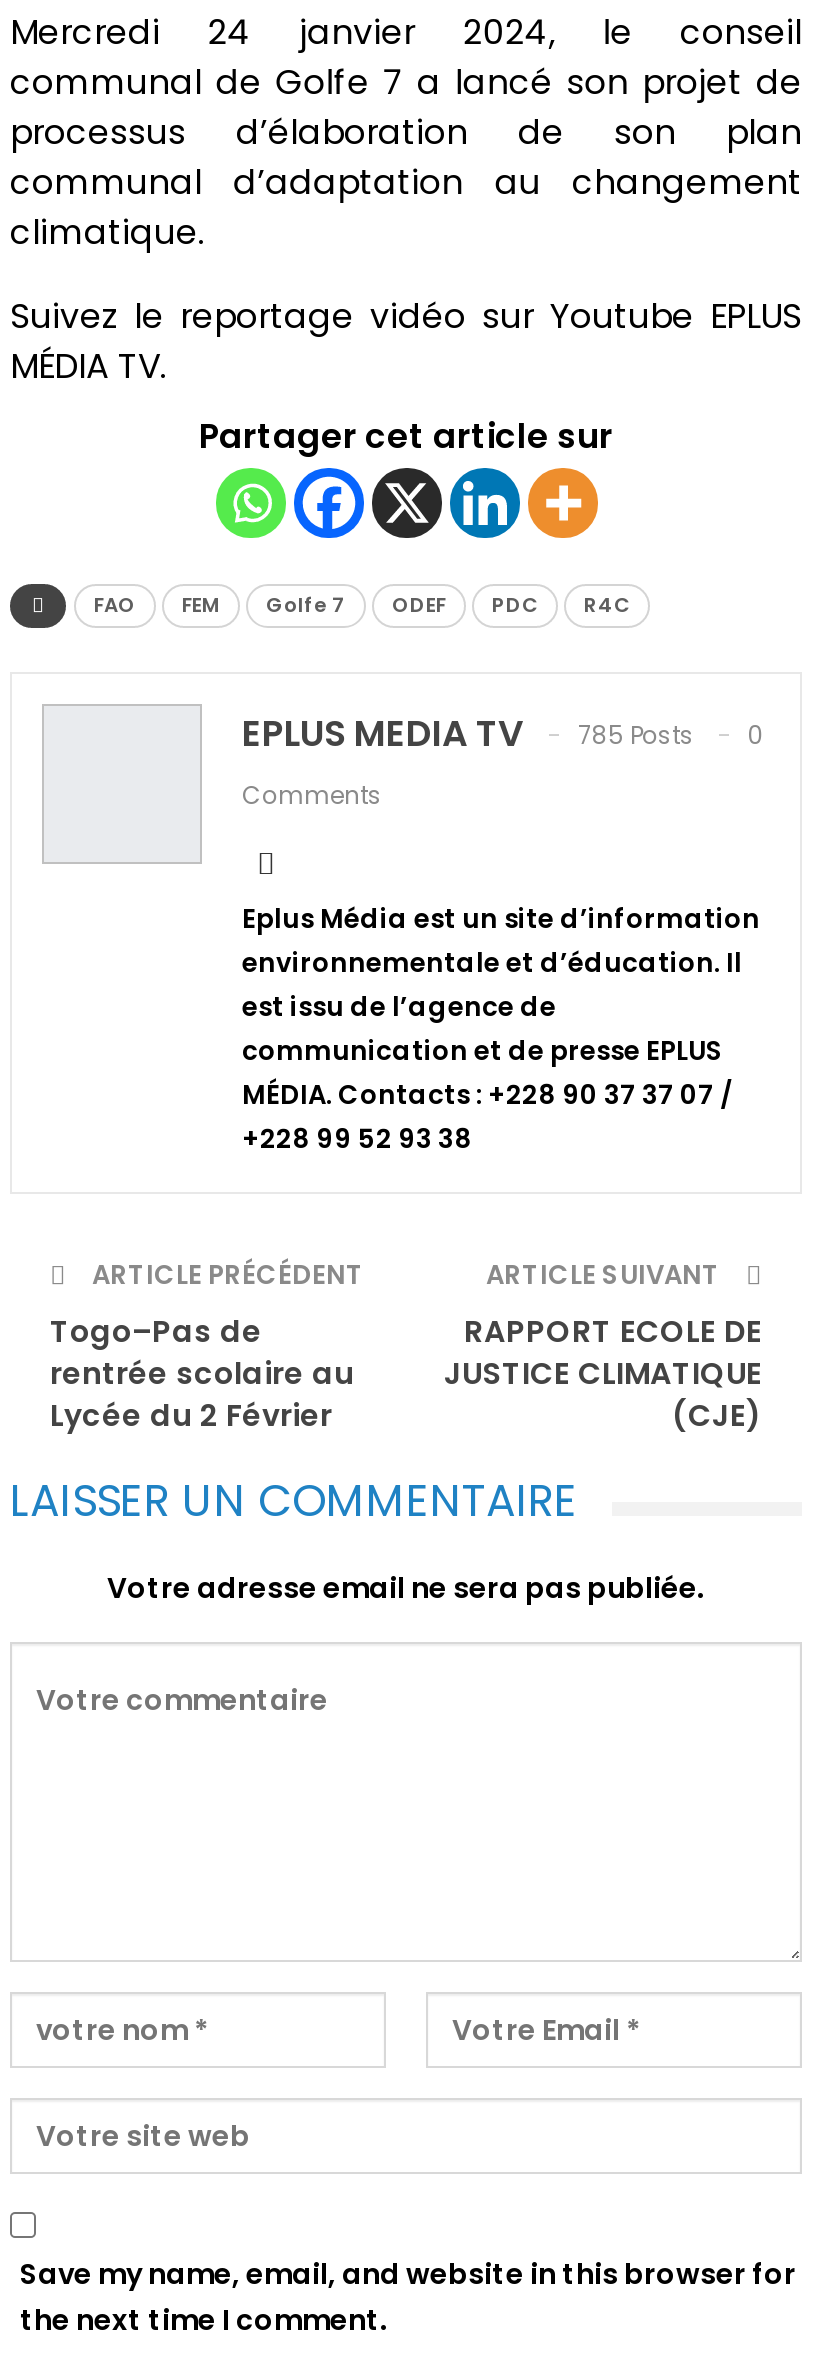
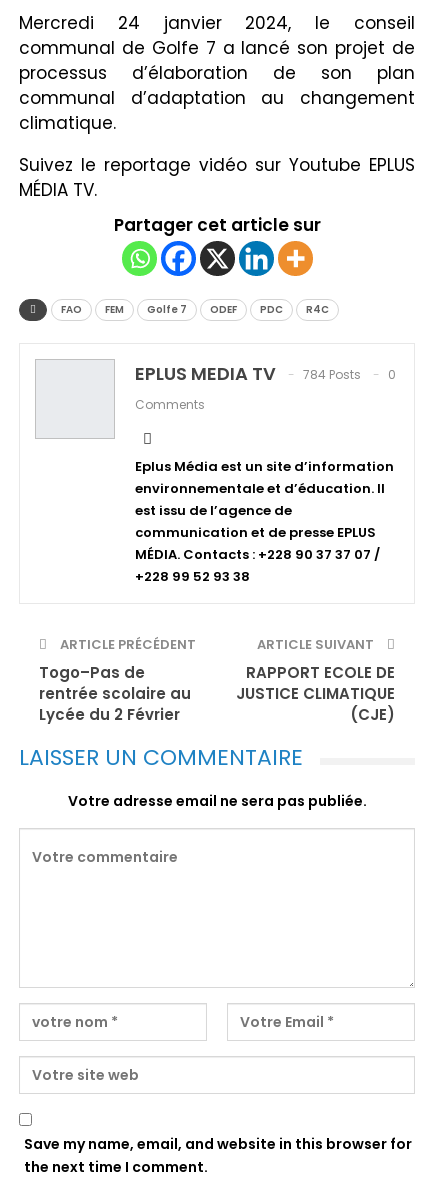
- EPLUS MEDIA TV 785 Posts 0
+ EPLUS MEDIA TV 784 Posts 0
